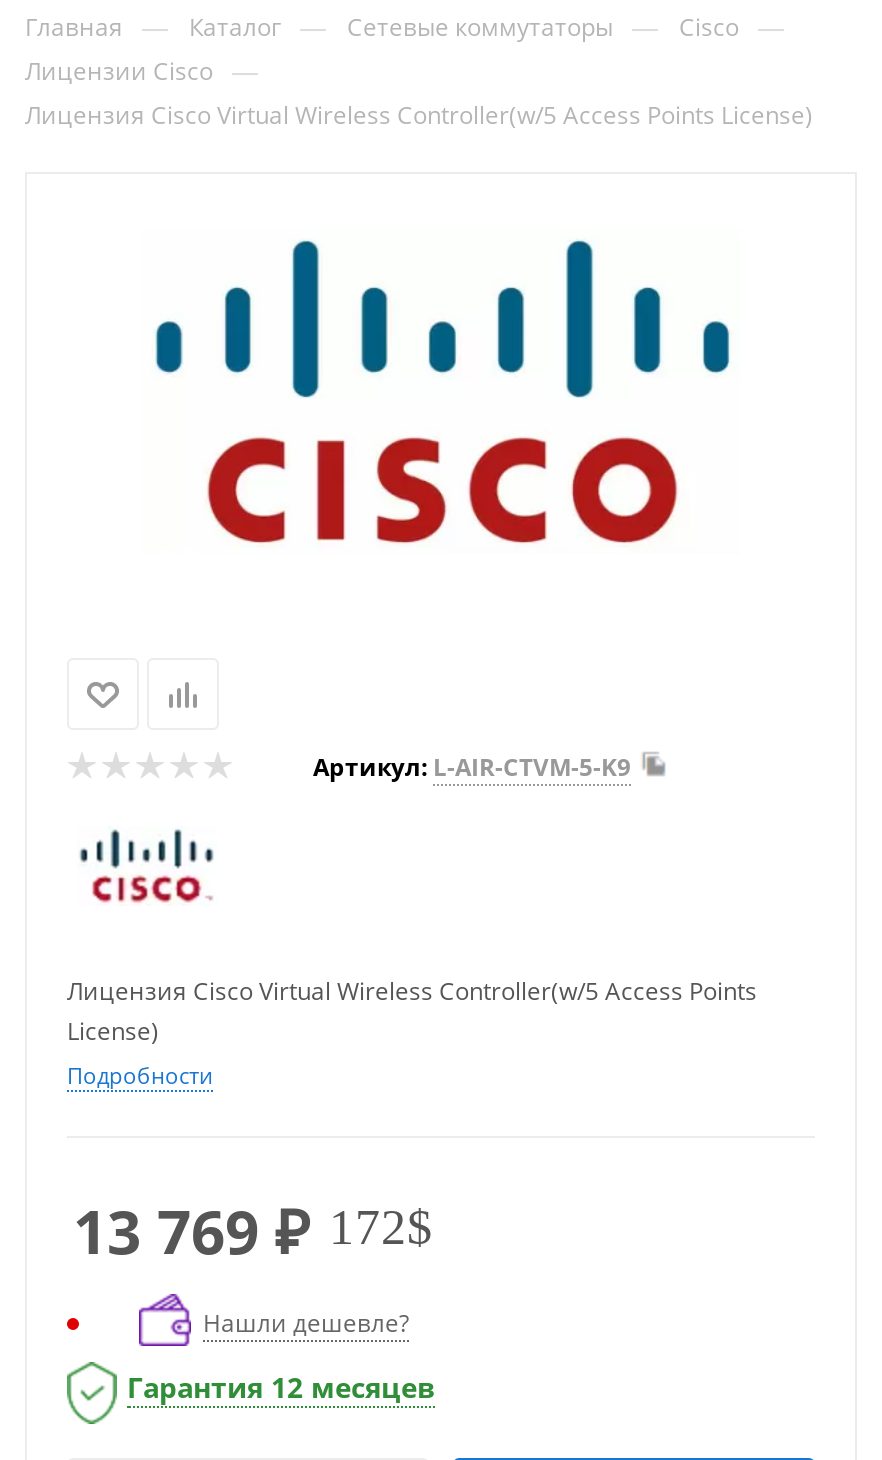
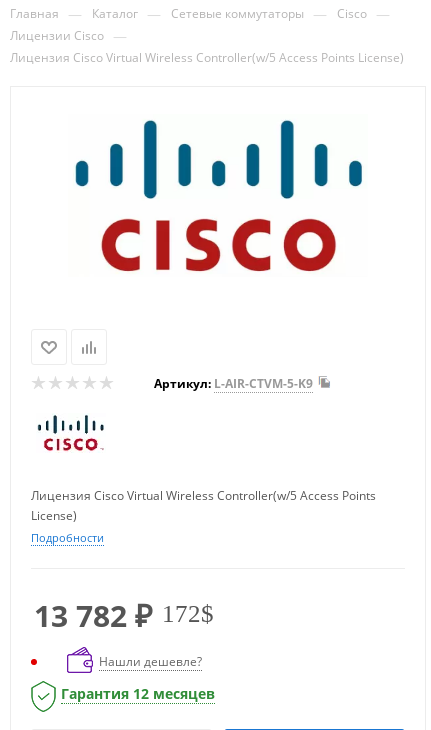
- 13 769 ₽ 172$
+ 13 782 ₽ 172$
